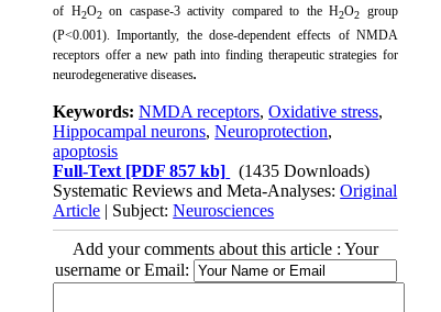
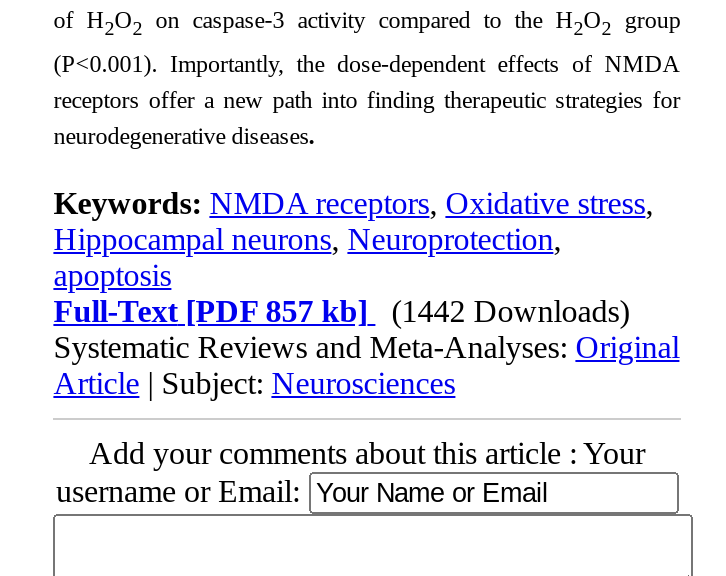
- Full-Text [PDF 857 kb] (1435 Downloads)
+ Full-Text [PDF 857 kb] (1442 Downloads)
